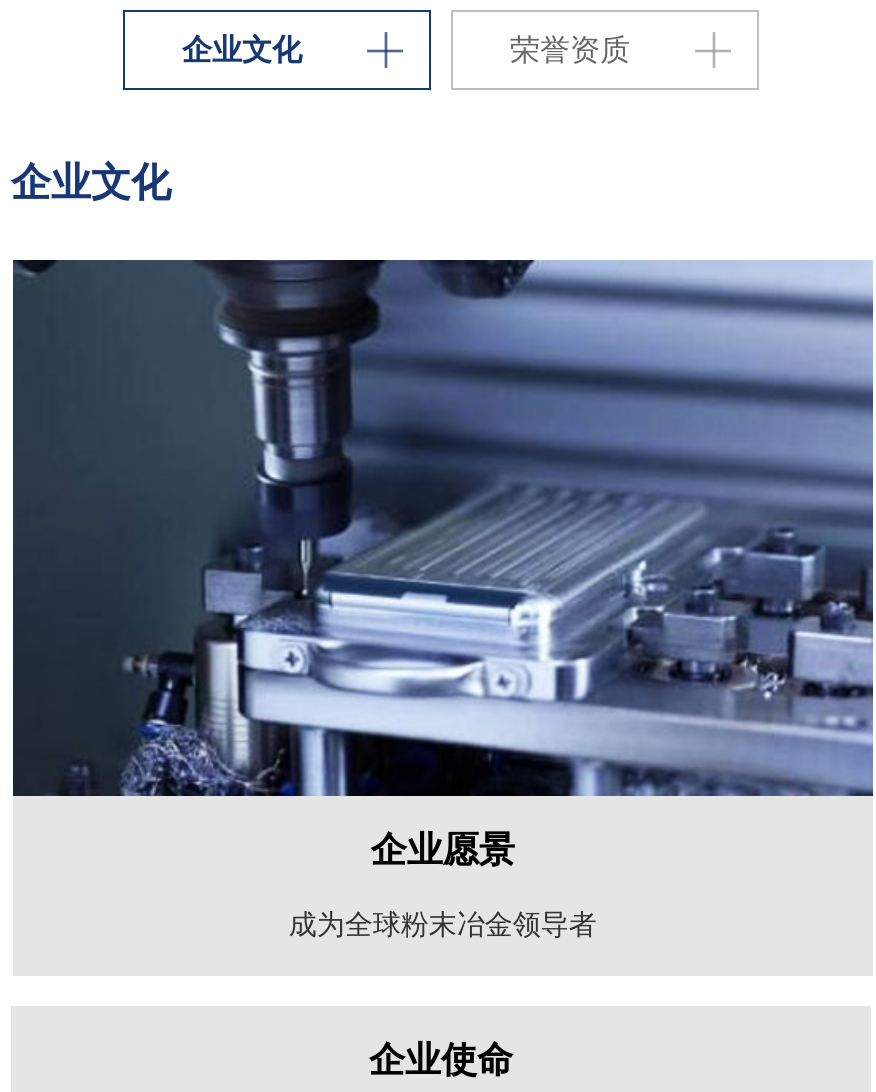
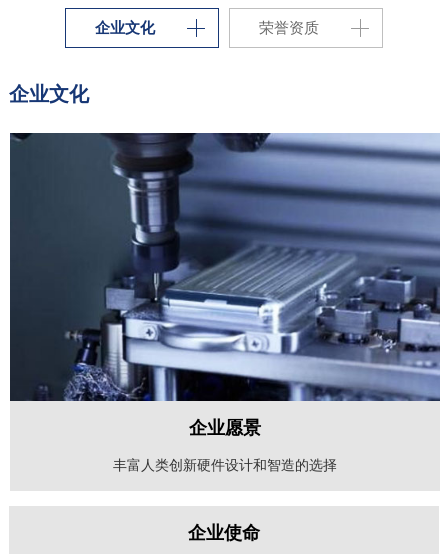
- 成为全球粉末冶金领导者
+ 丰富人类创新硬件设计和智造的选择
